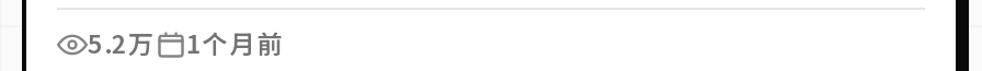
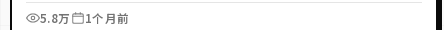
- 5.2万 1个月前
+ 5.8万 1个月前
